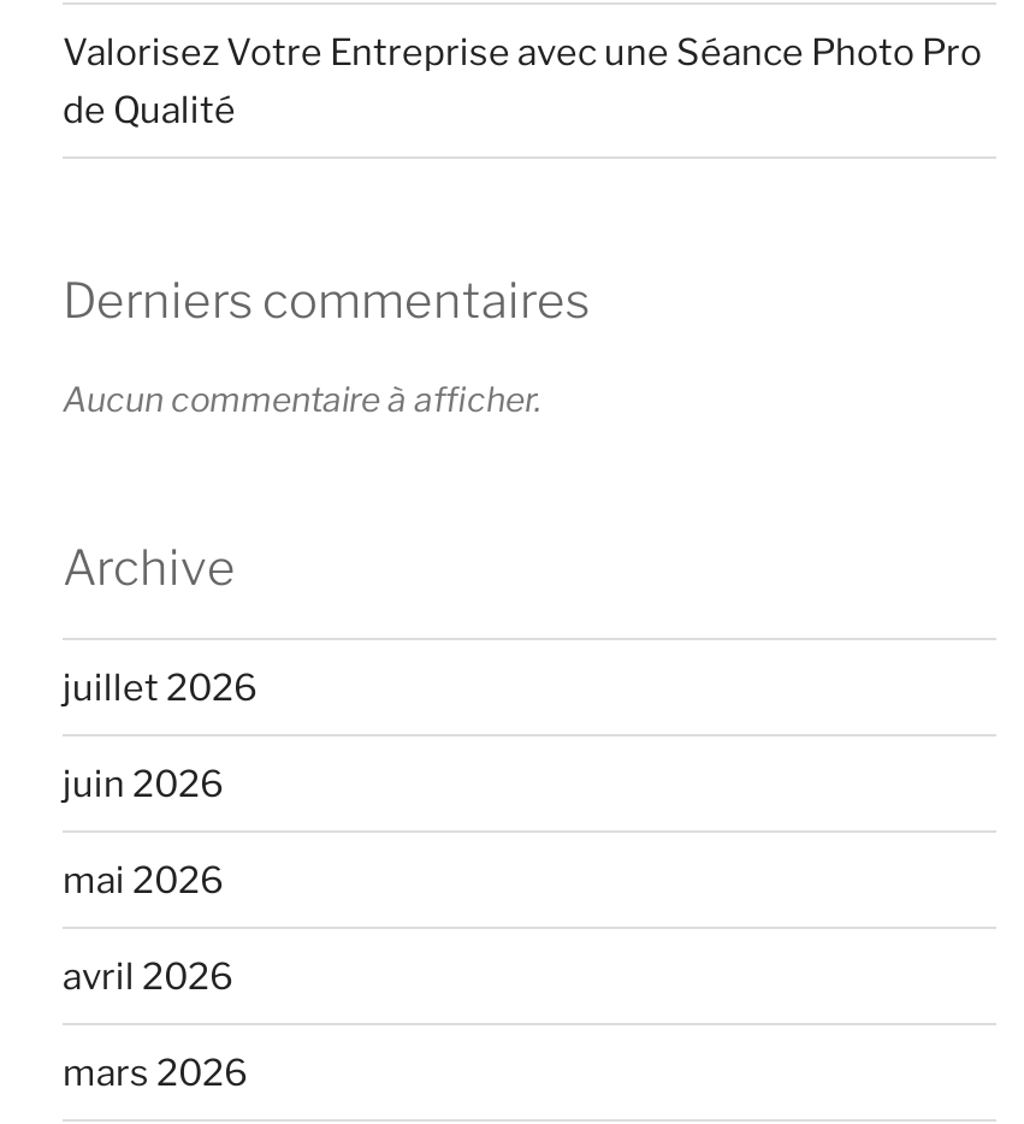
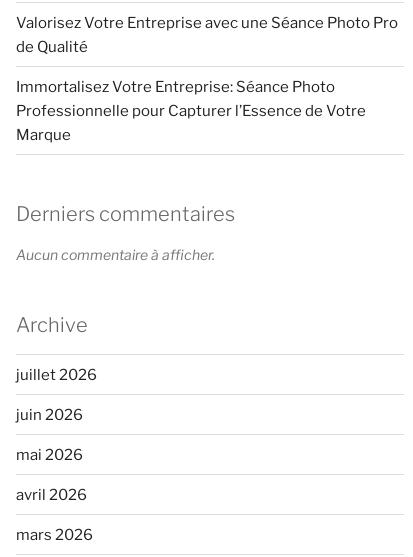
+ Immortalisez Votre Entreprise: Séance Photo
+ Professionnelle pour Capturer l’Essence de Votre
+ Marque
